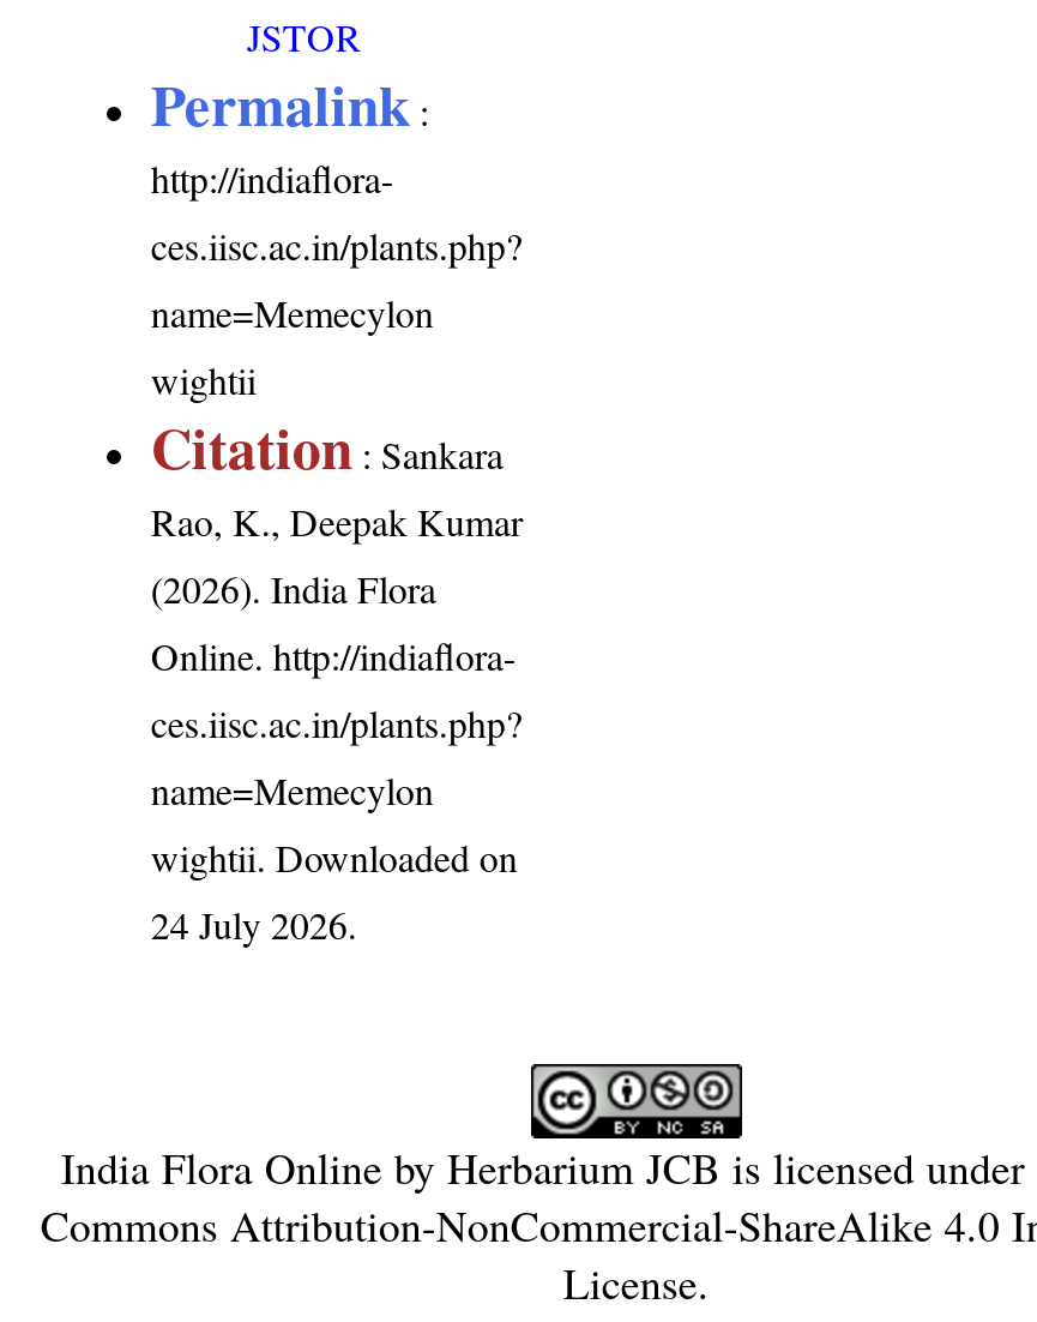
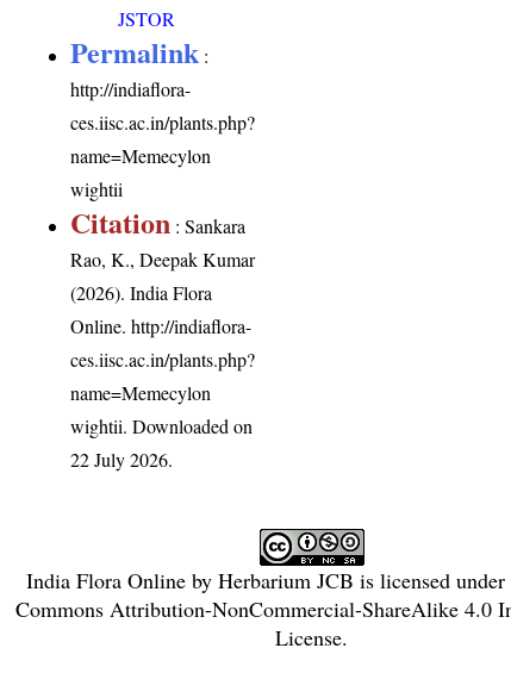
- 24 July 2026.
+ 22 July 2026.
